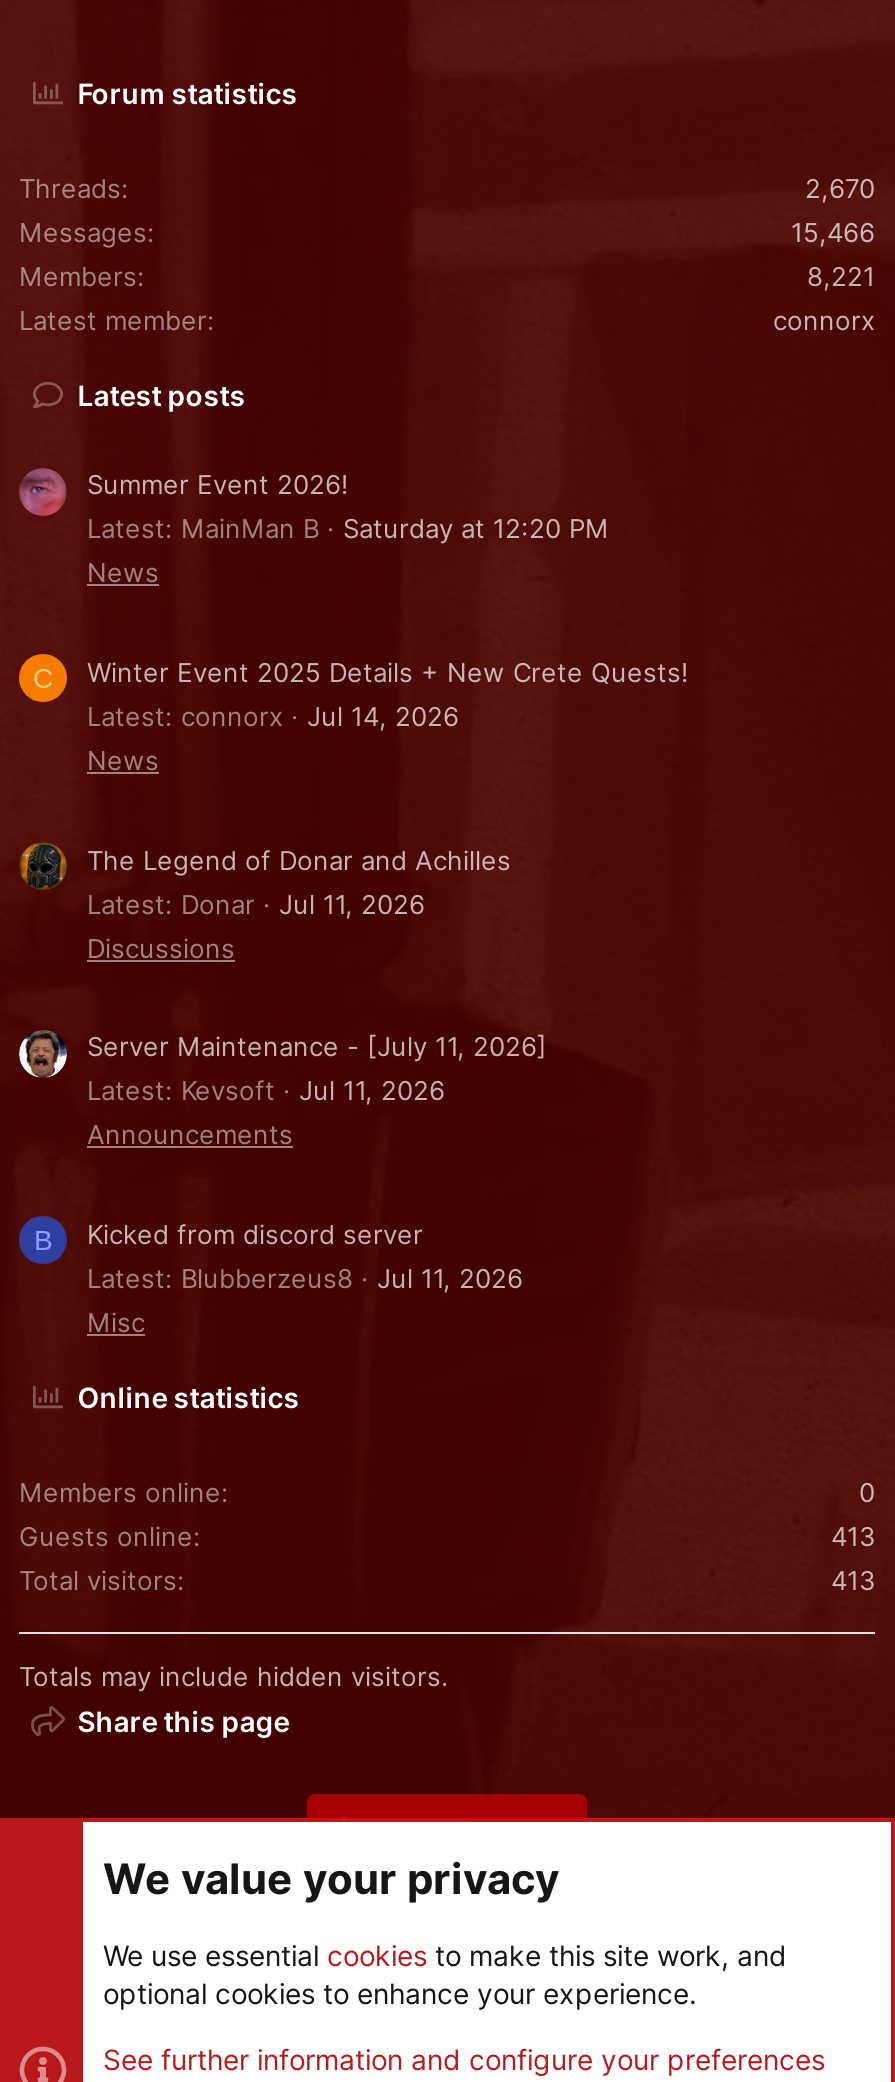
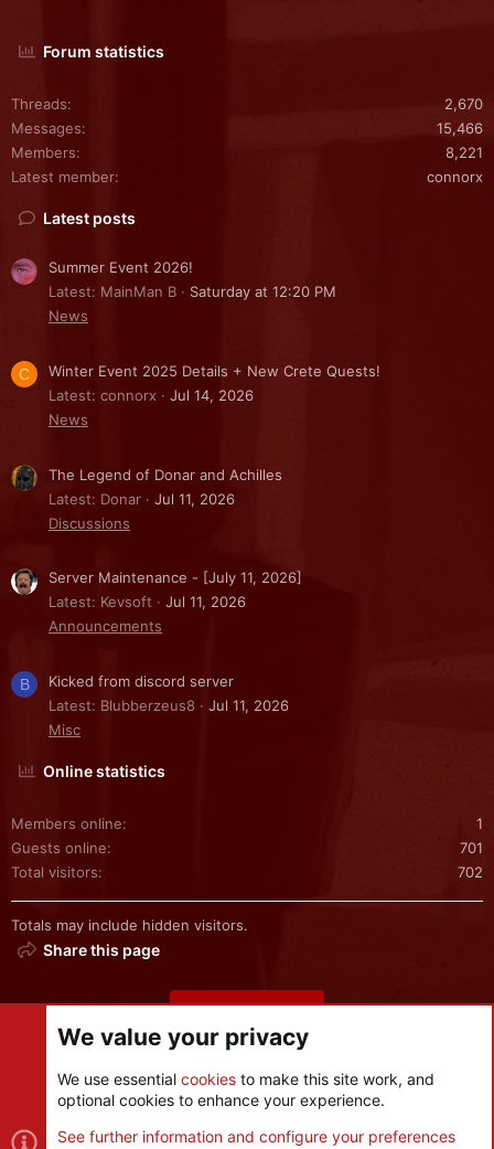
- 0
+ 1

- 413
+ 701

- 413
+ 702
